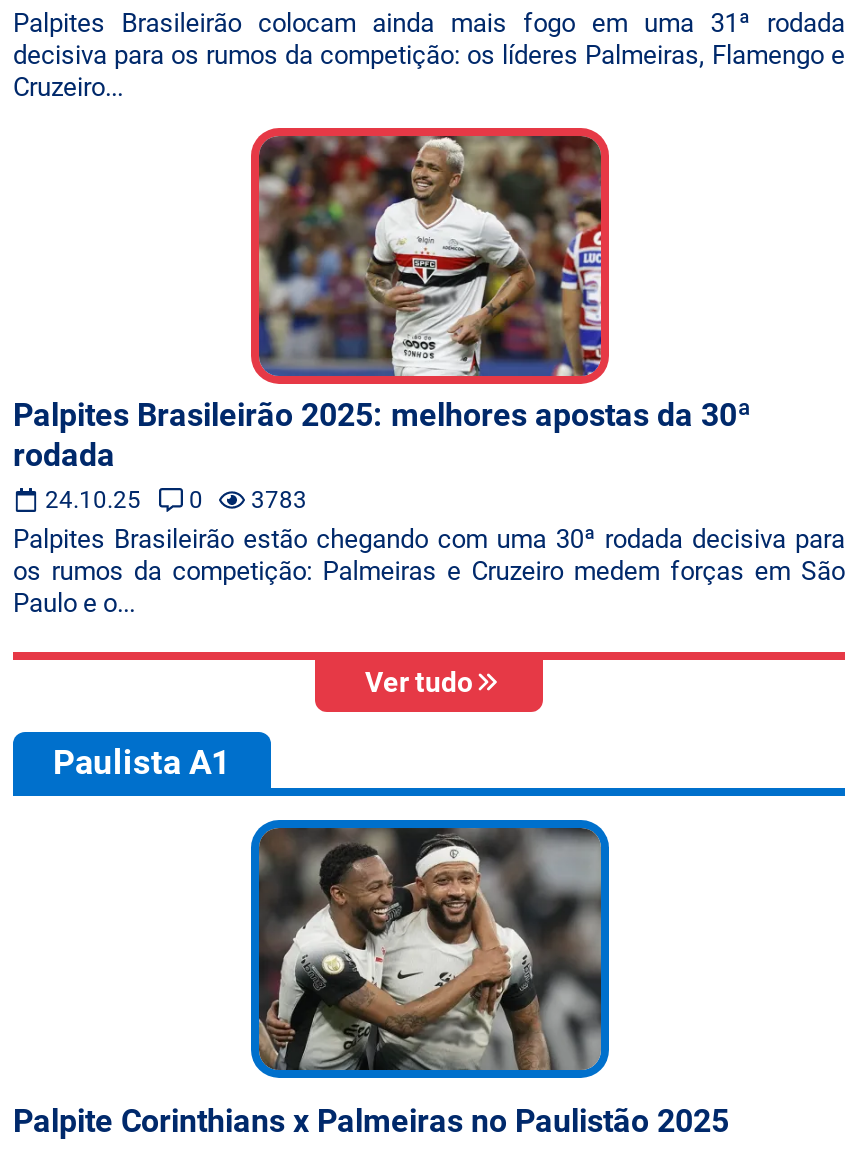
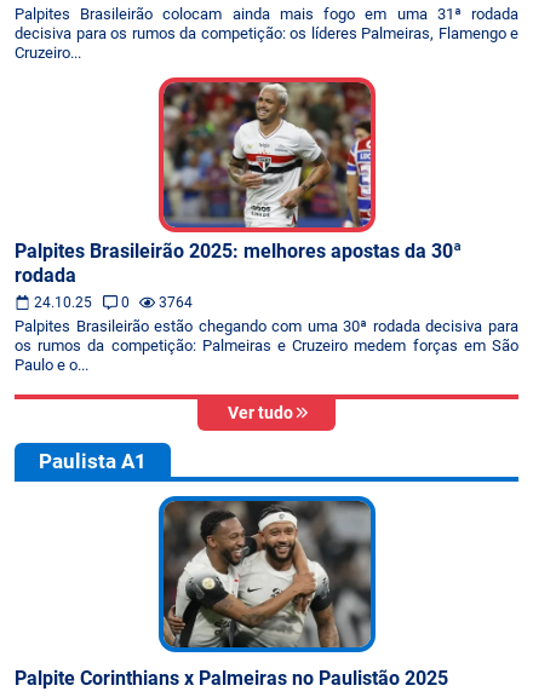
- 24.10.25 0 3783
+ 24.10.25 0 3764
